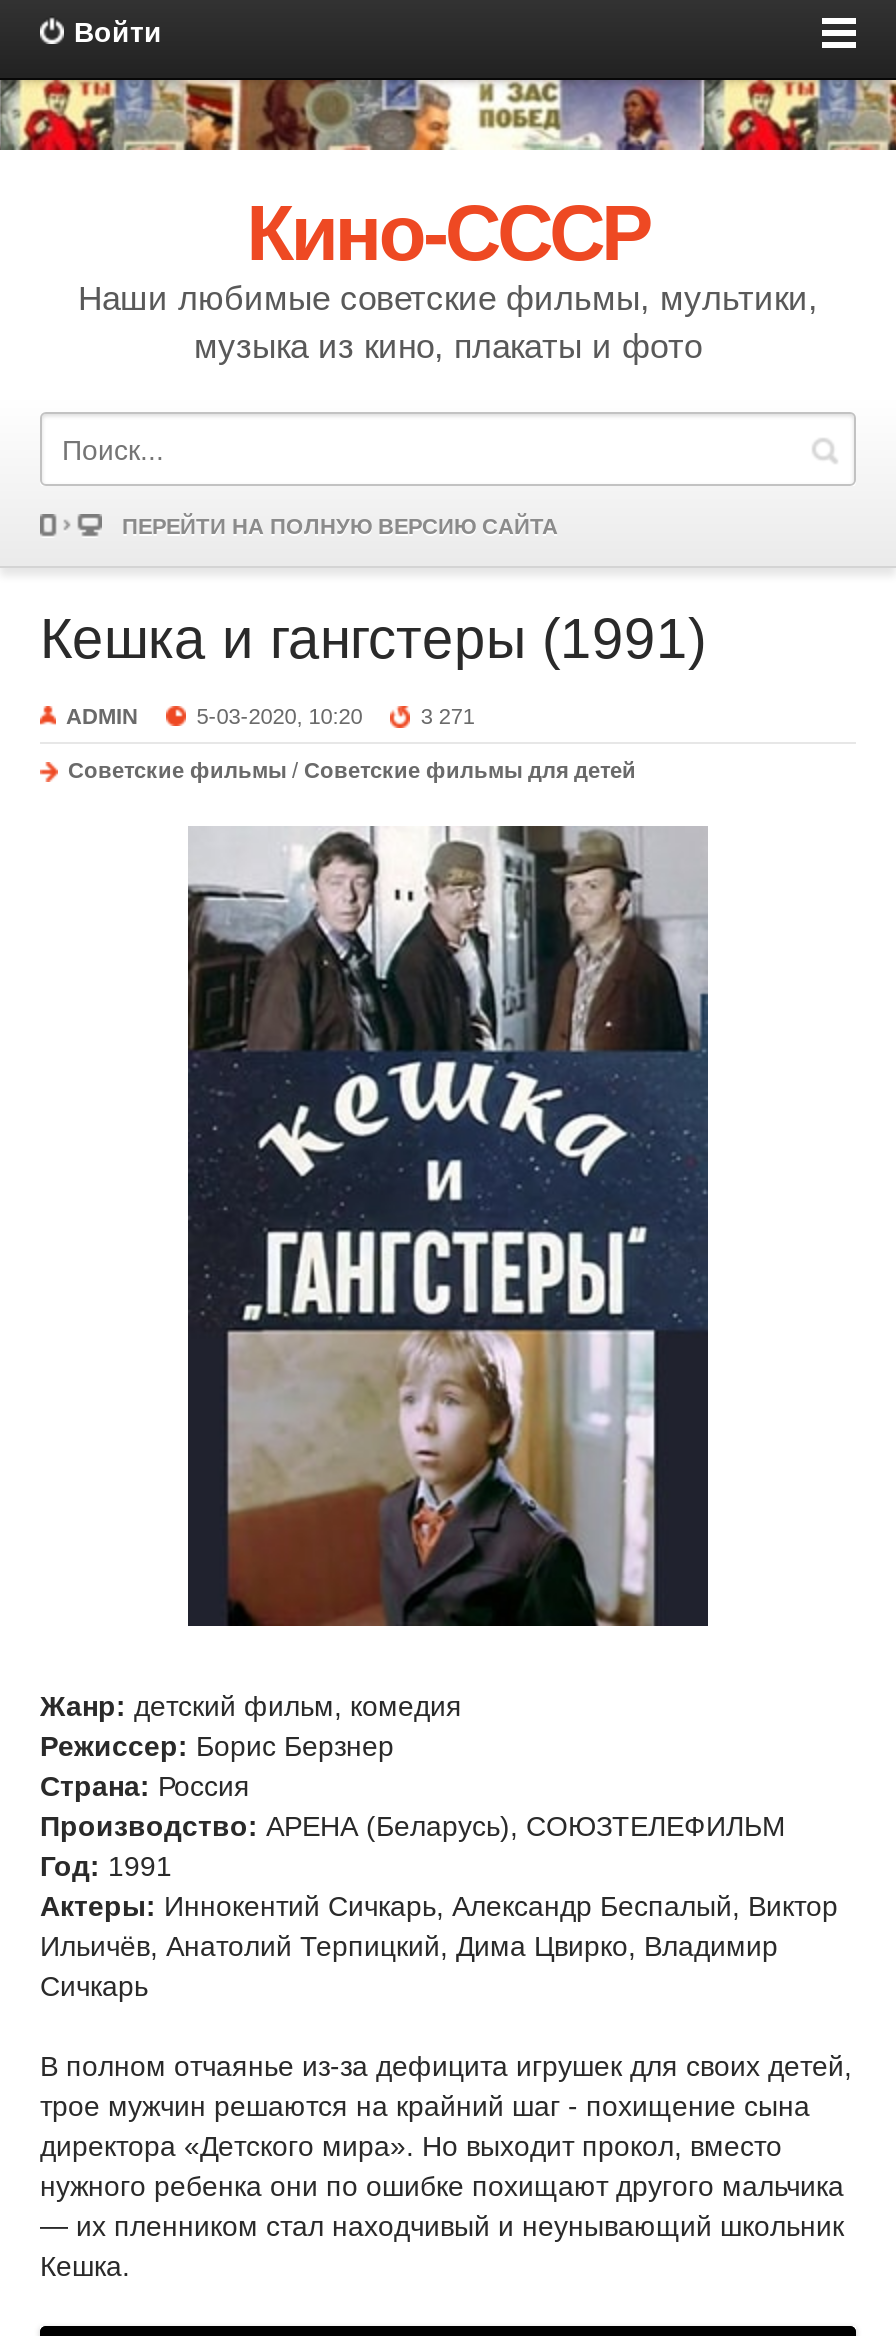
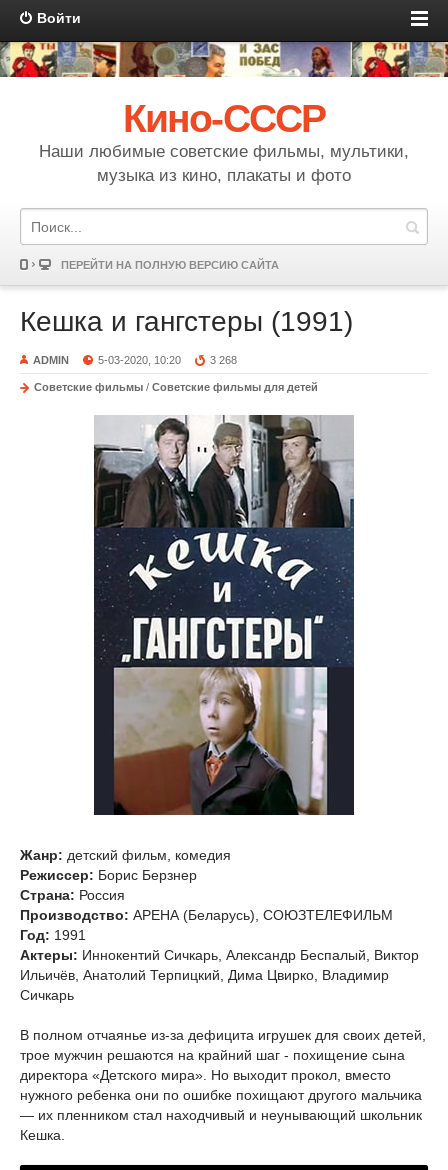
- 3 271
+ 3 268
